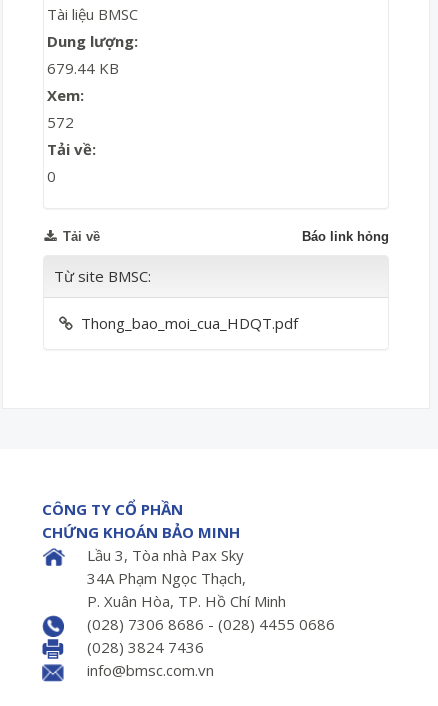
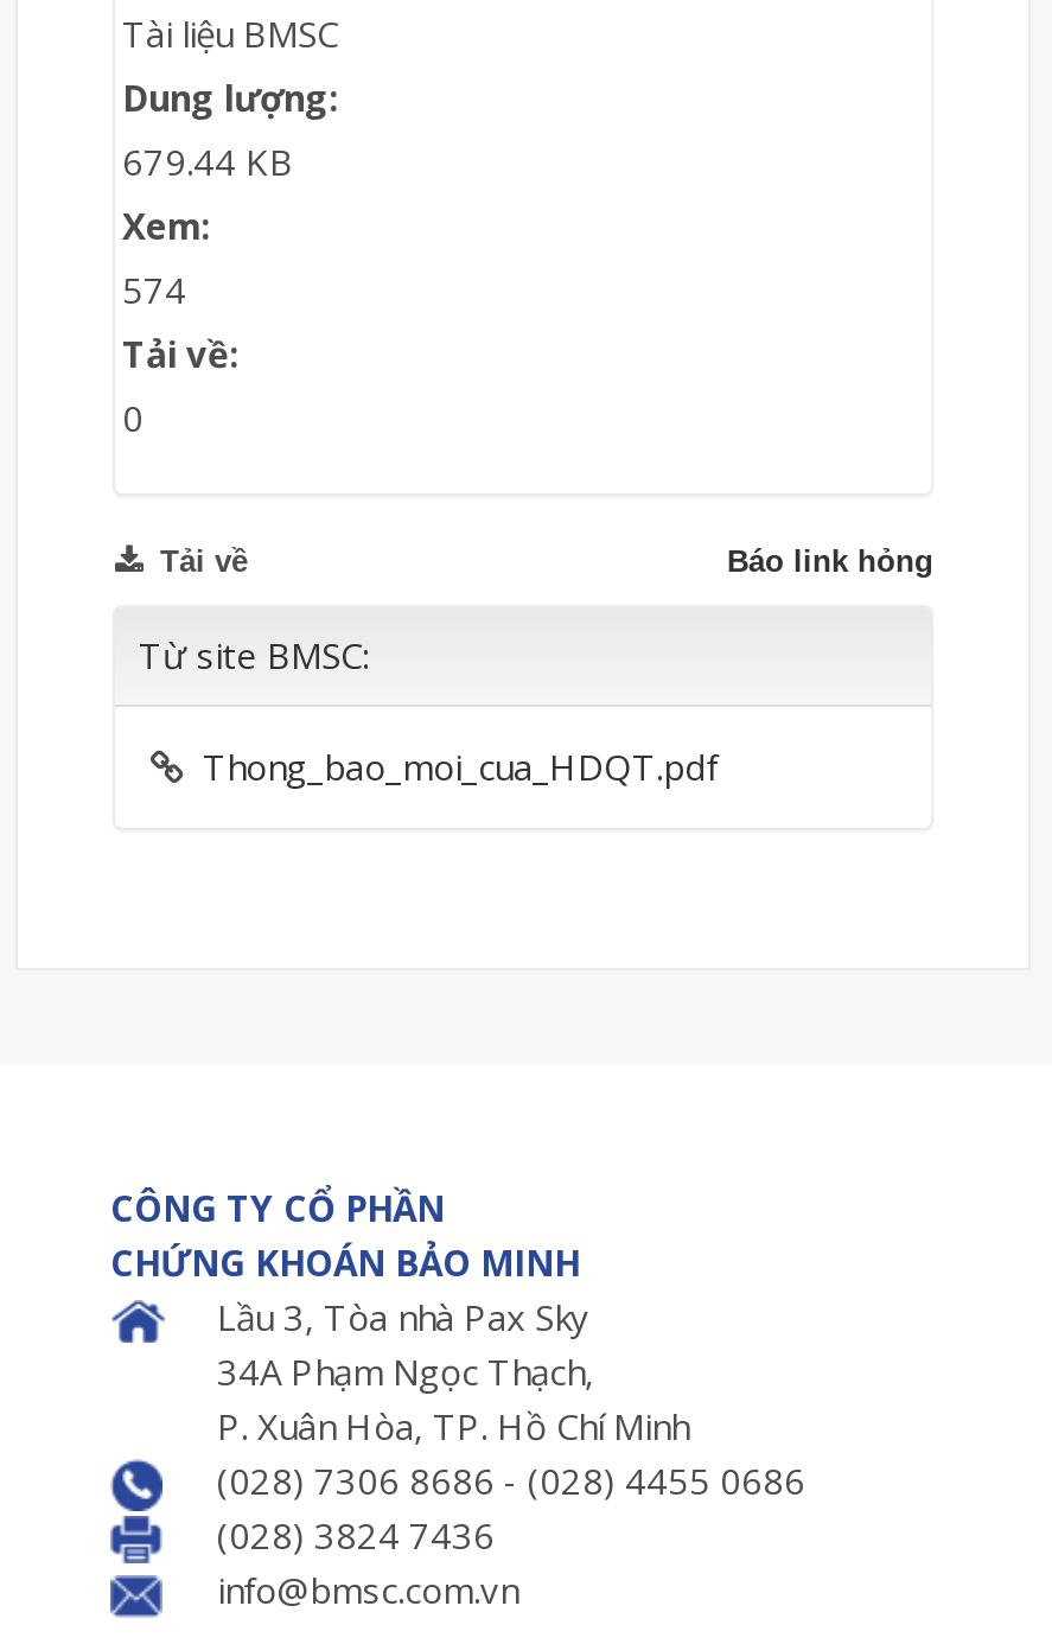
- 572
+ 574
